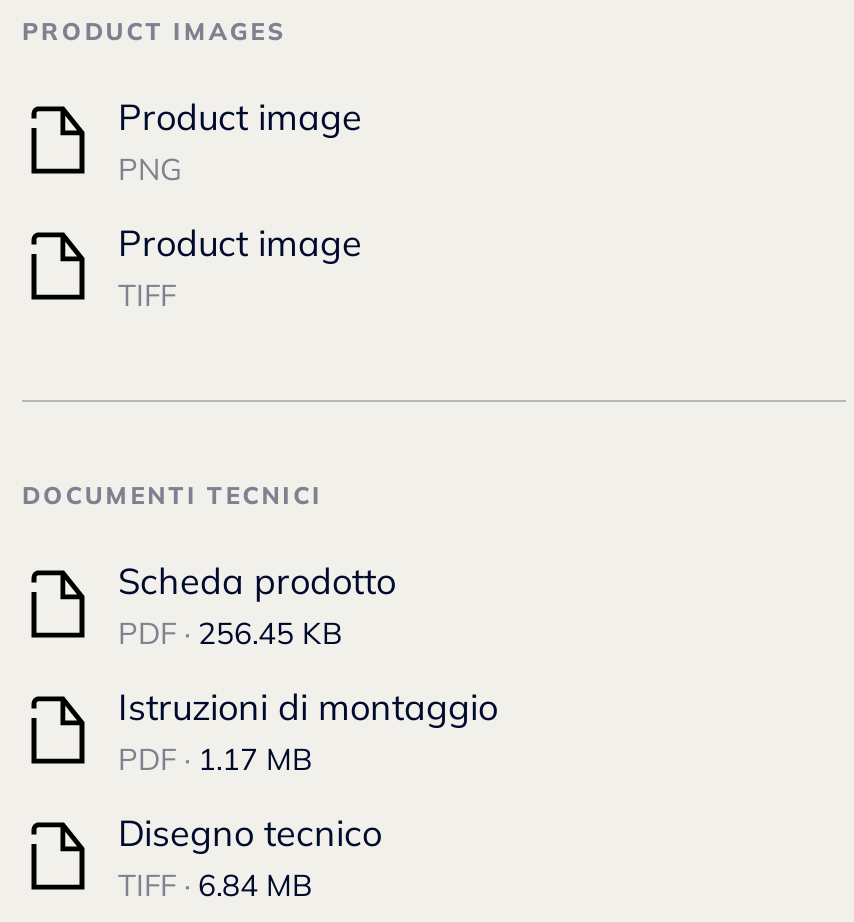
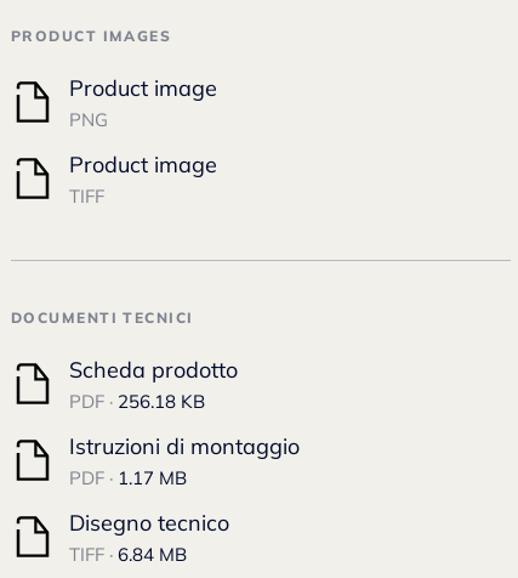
- PDF · 256.45 KB
+ PDF · 256.18 KB
